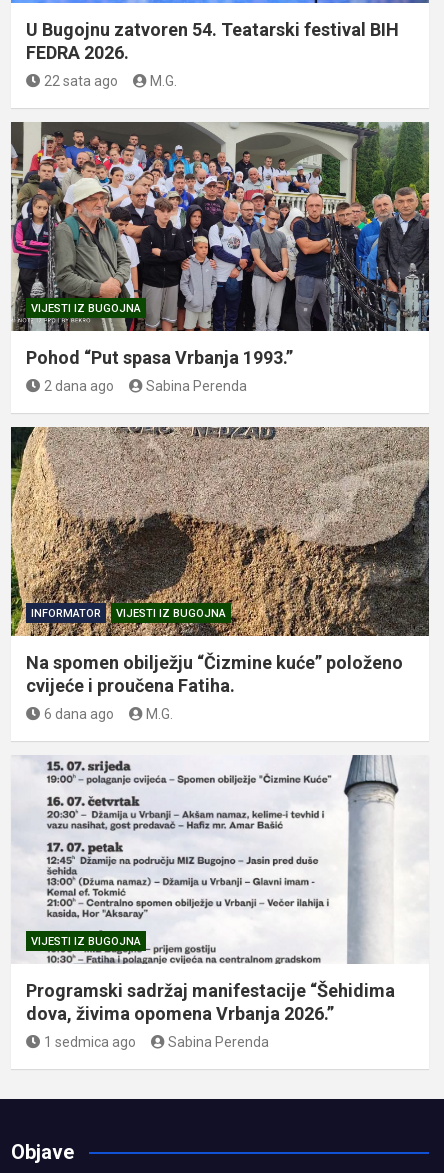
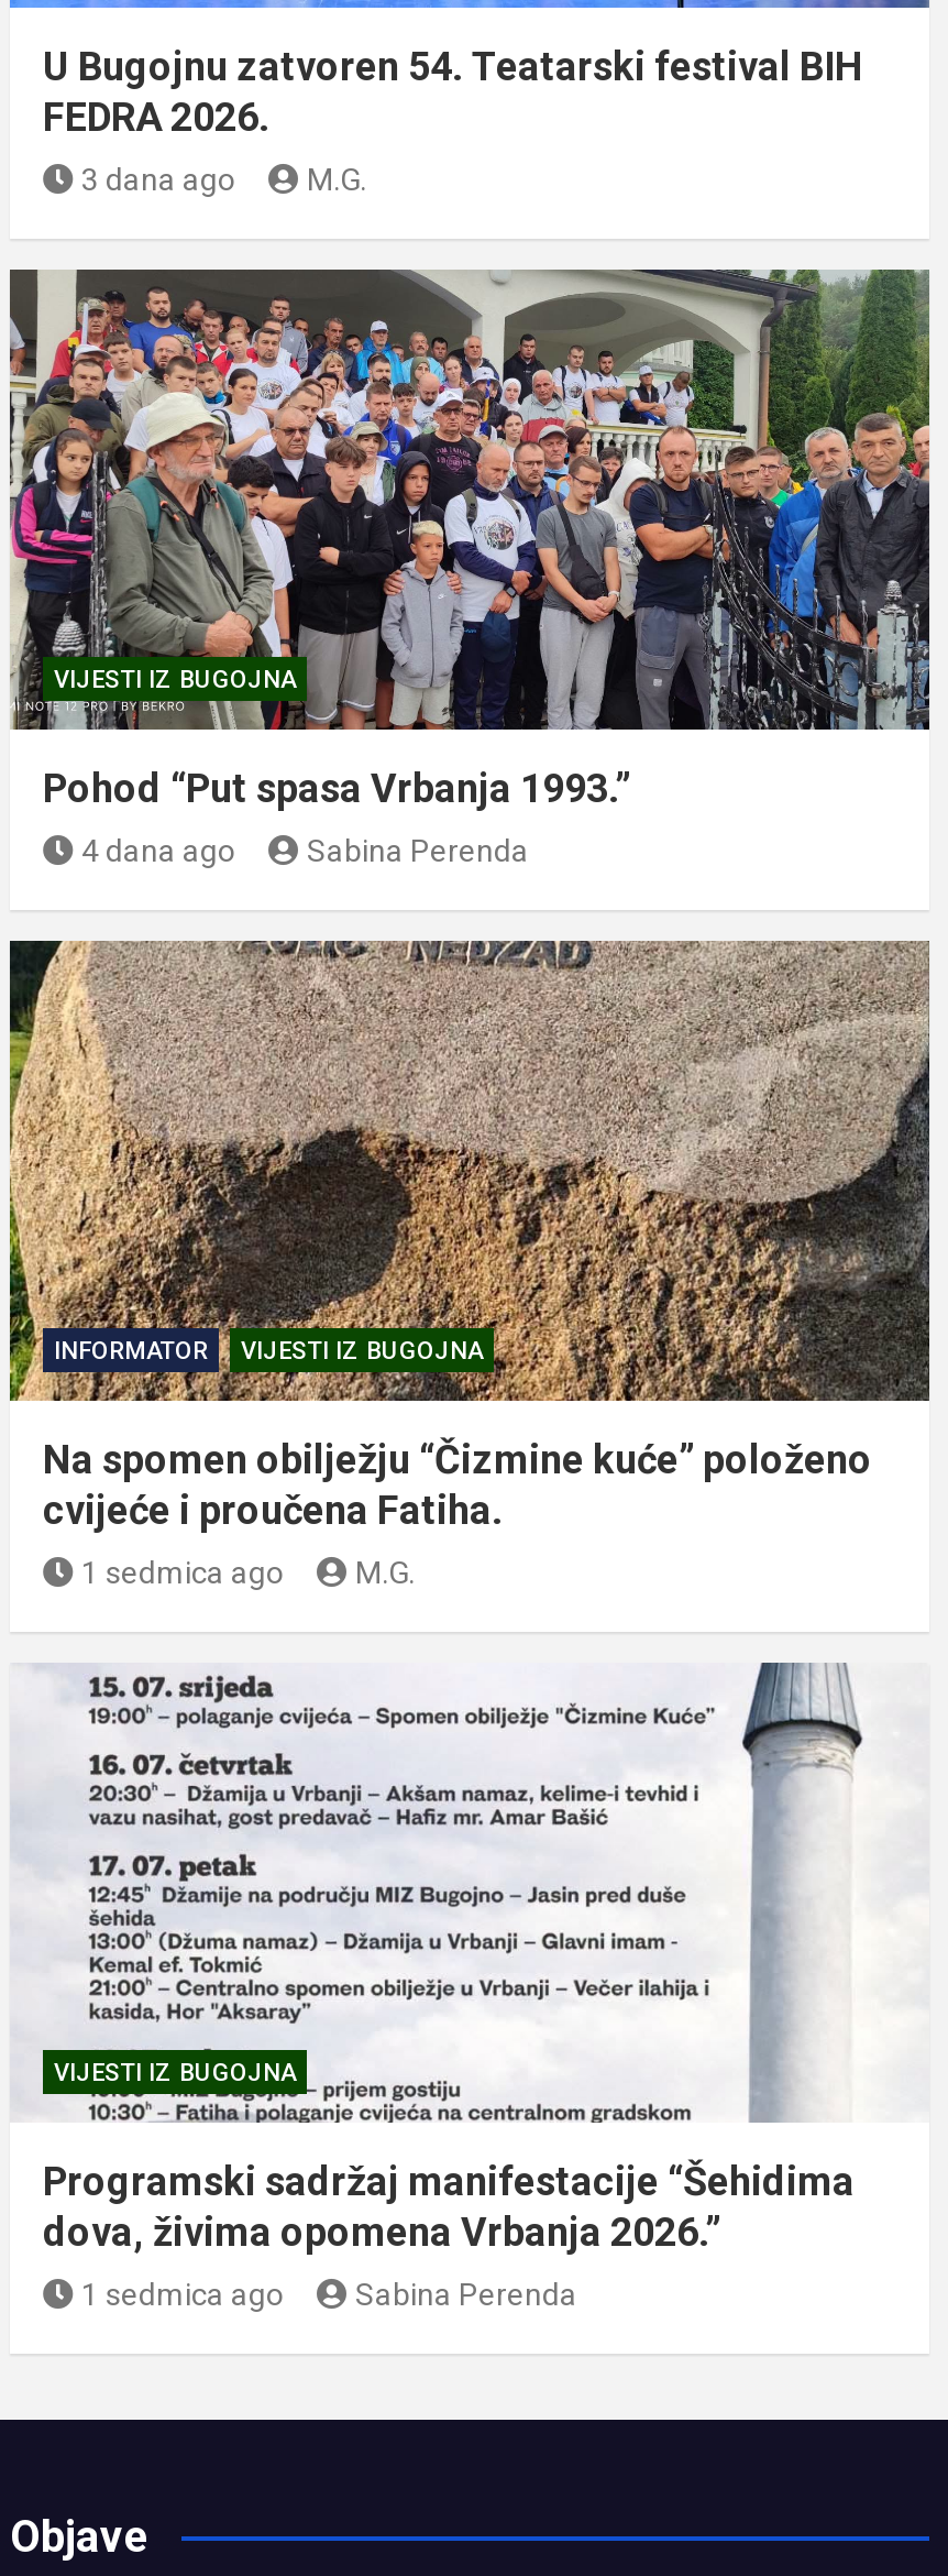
- 22 sata ago
+ 3 dana ago

- 2 dana ago
+ 4 dana ago

- 6 dana ago
+ 1 sedmica ago
